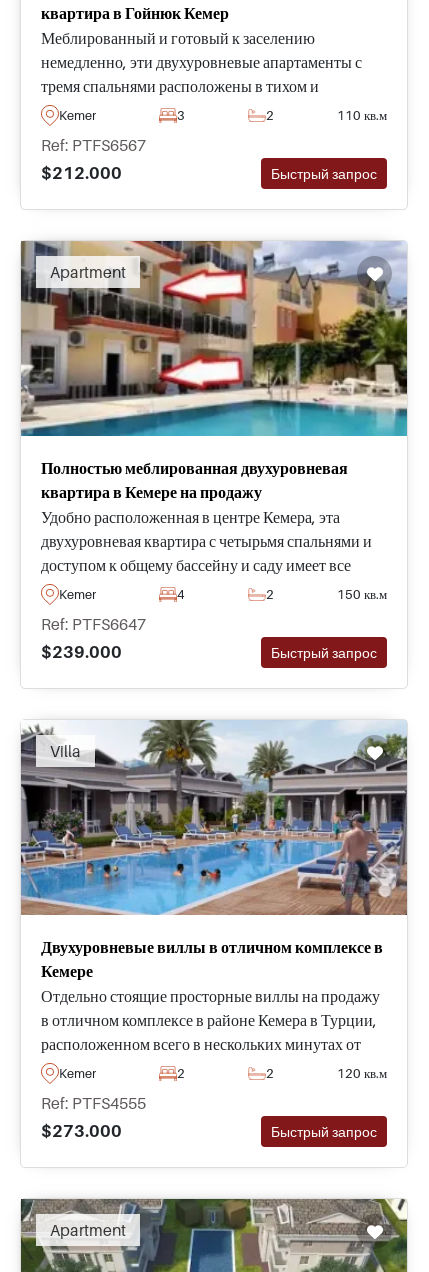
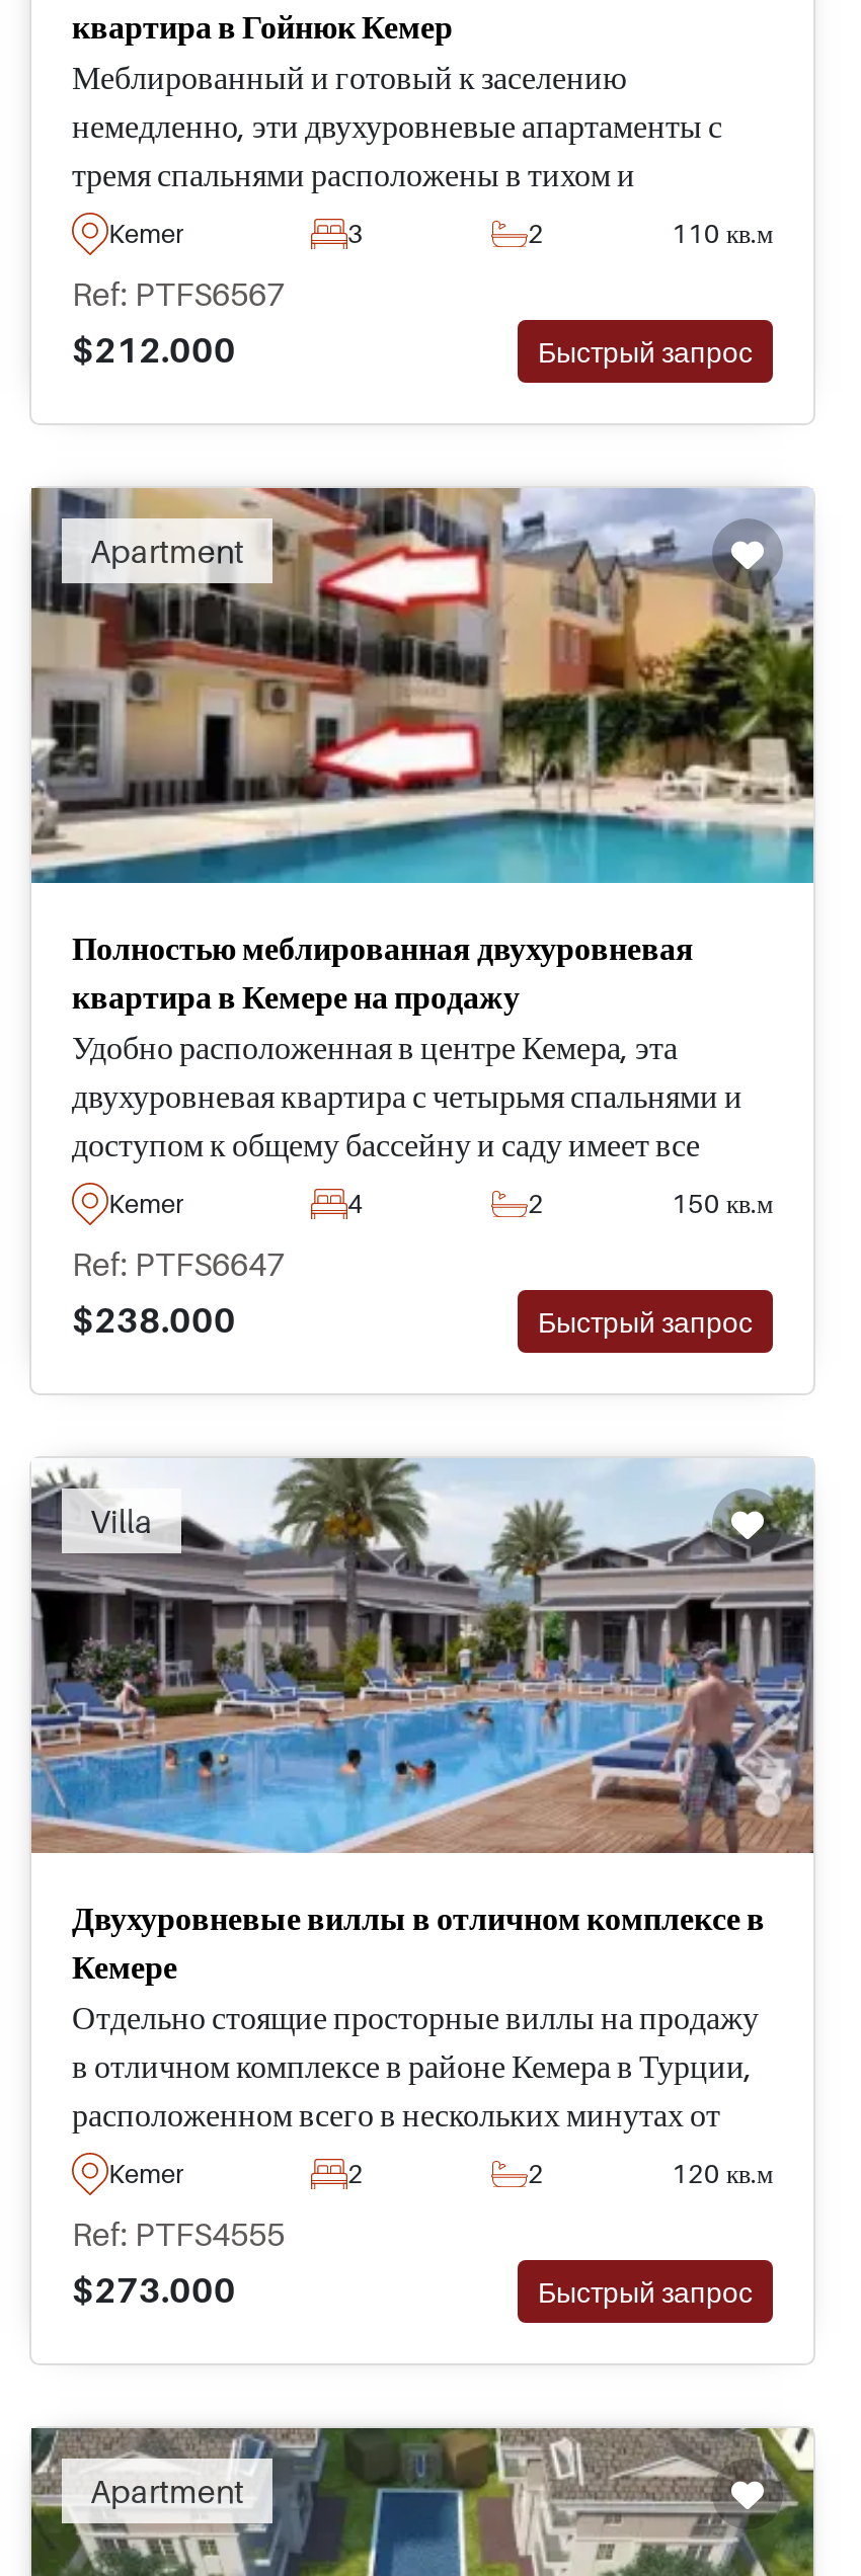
- $239.000
+ $238.000
